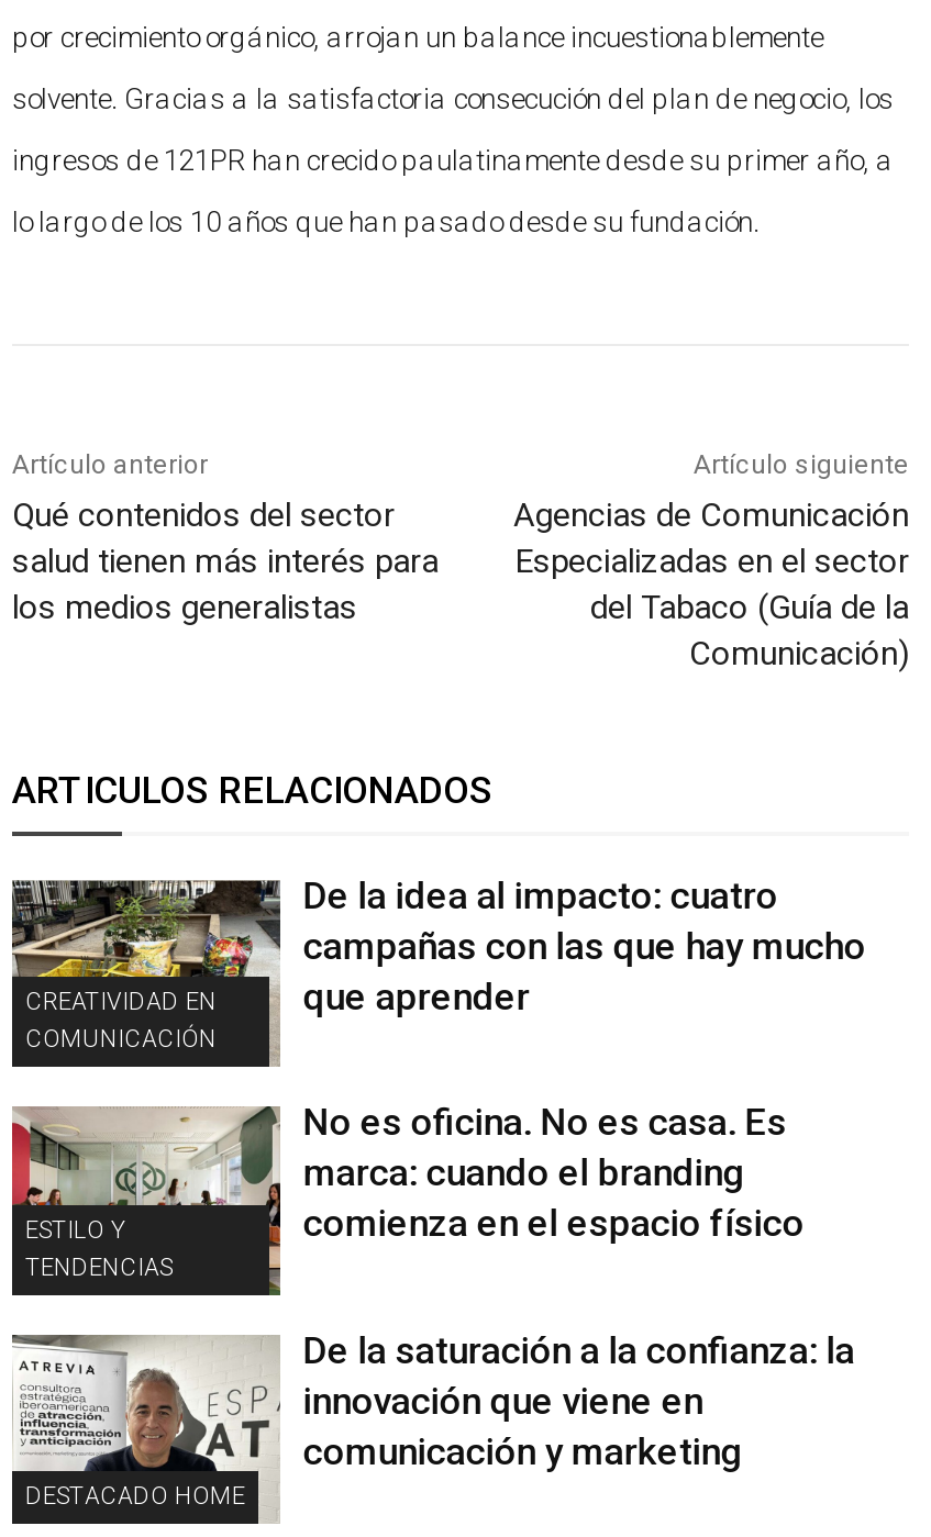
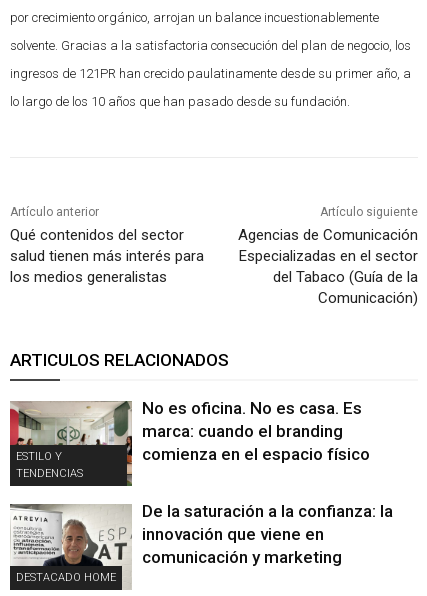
- [image]
- CREATIVIDAD EN
- COMUNICACIÓN

- De la idea al impacto: cuatro
- campañas con las que hay mucho
- que aprender
